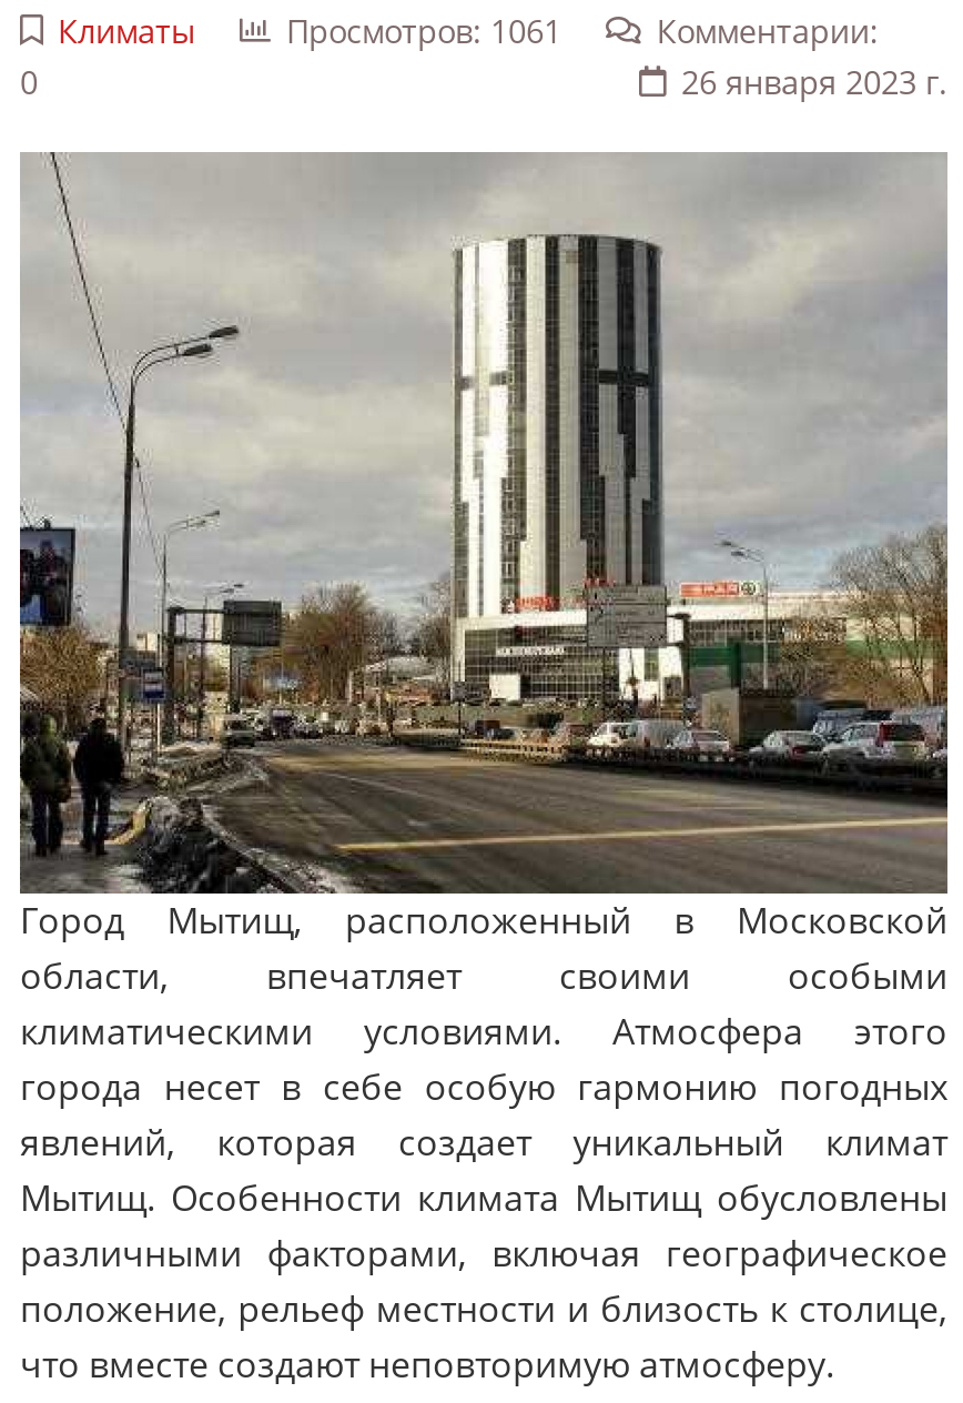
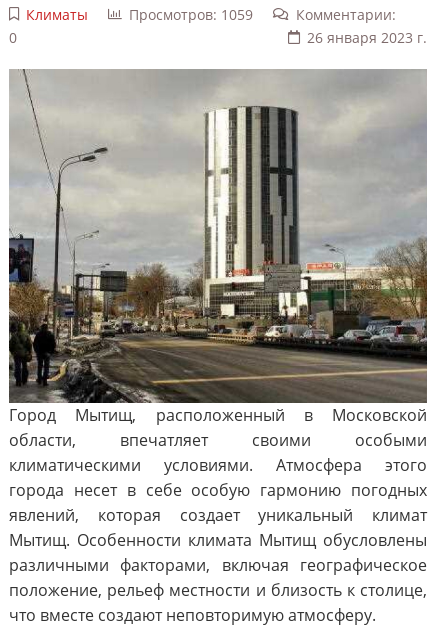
- Просмотров: 1061
+ Просмотров: 1059
